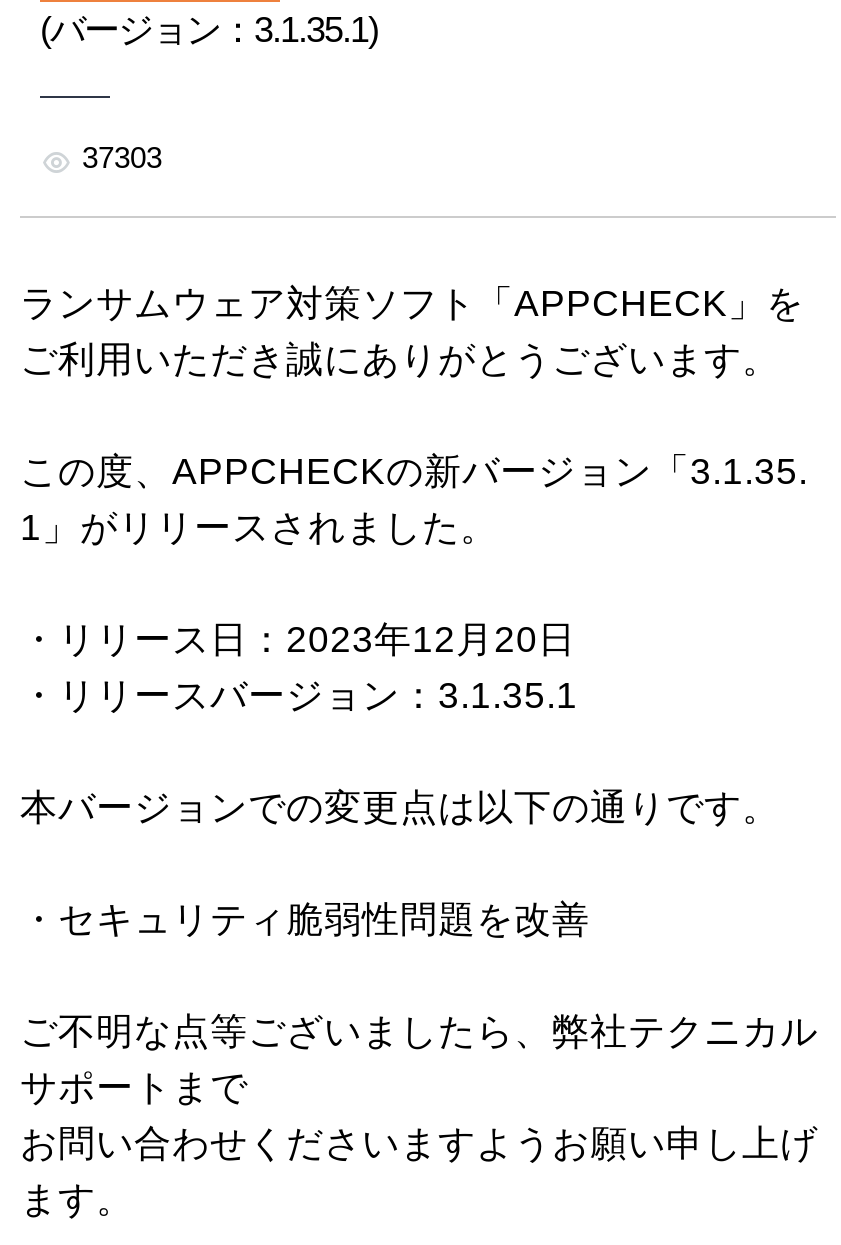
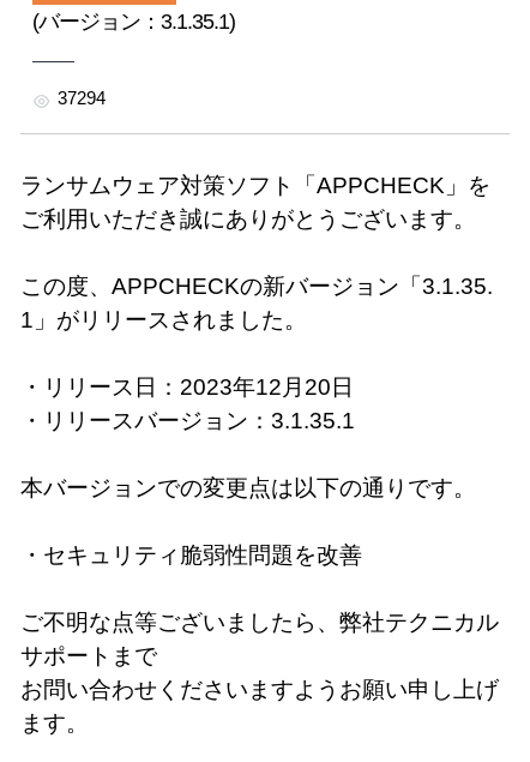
- 37303
+ 37294
